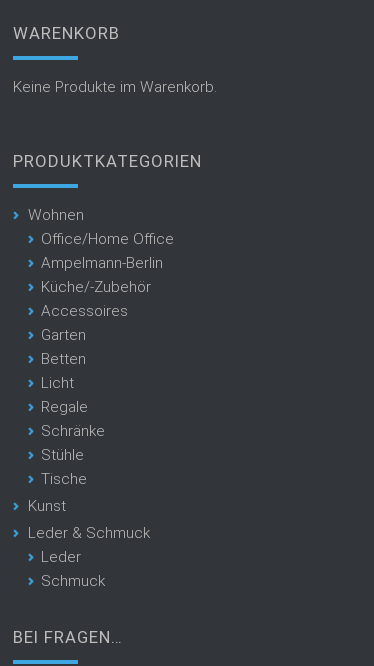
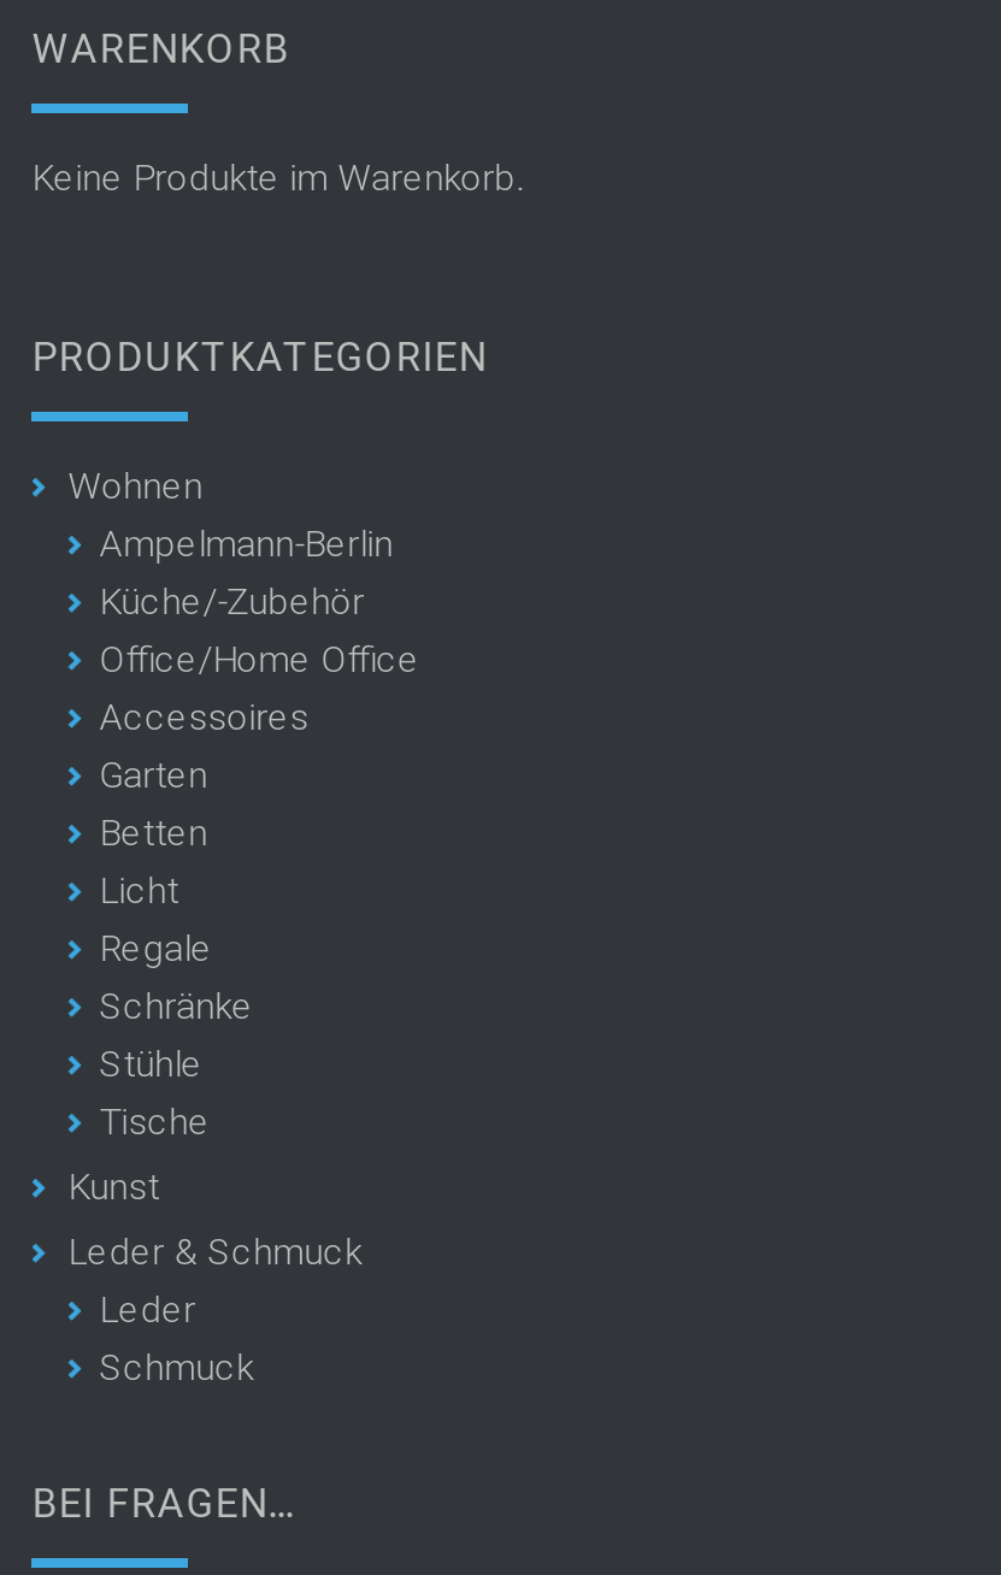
moved down: Office/Home Office

moved up: Ampelmann-Berlin | Küche/-Zubehör
